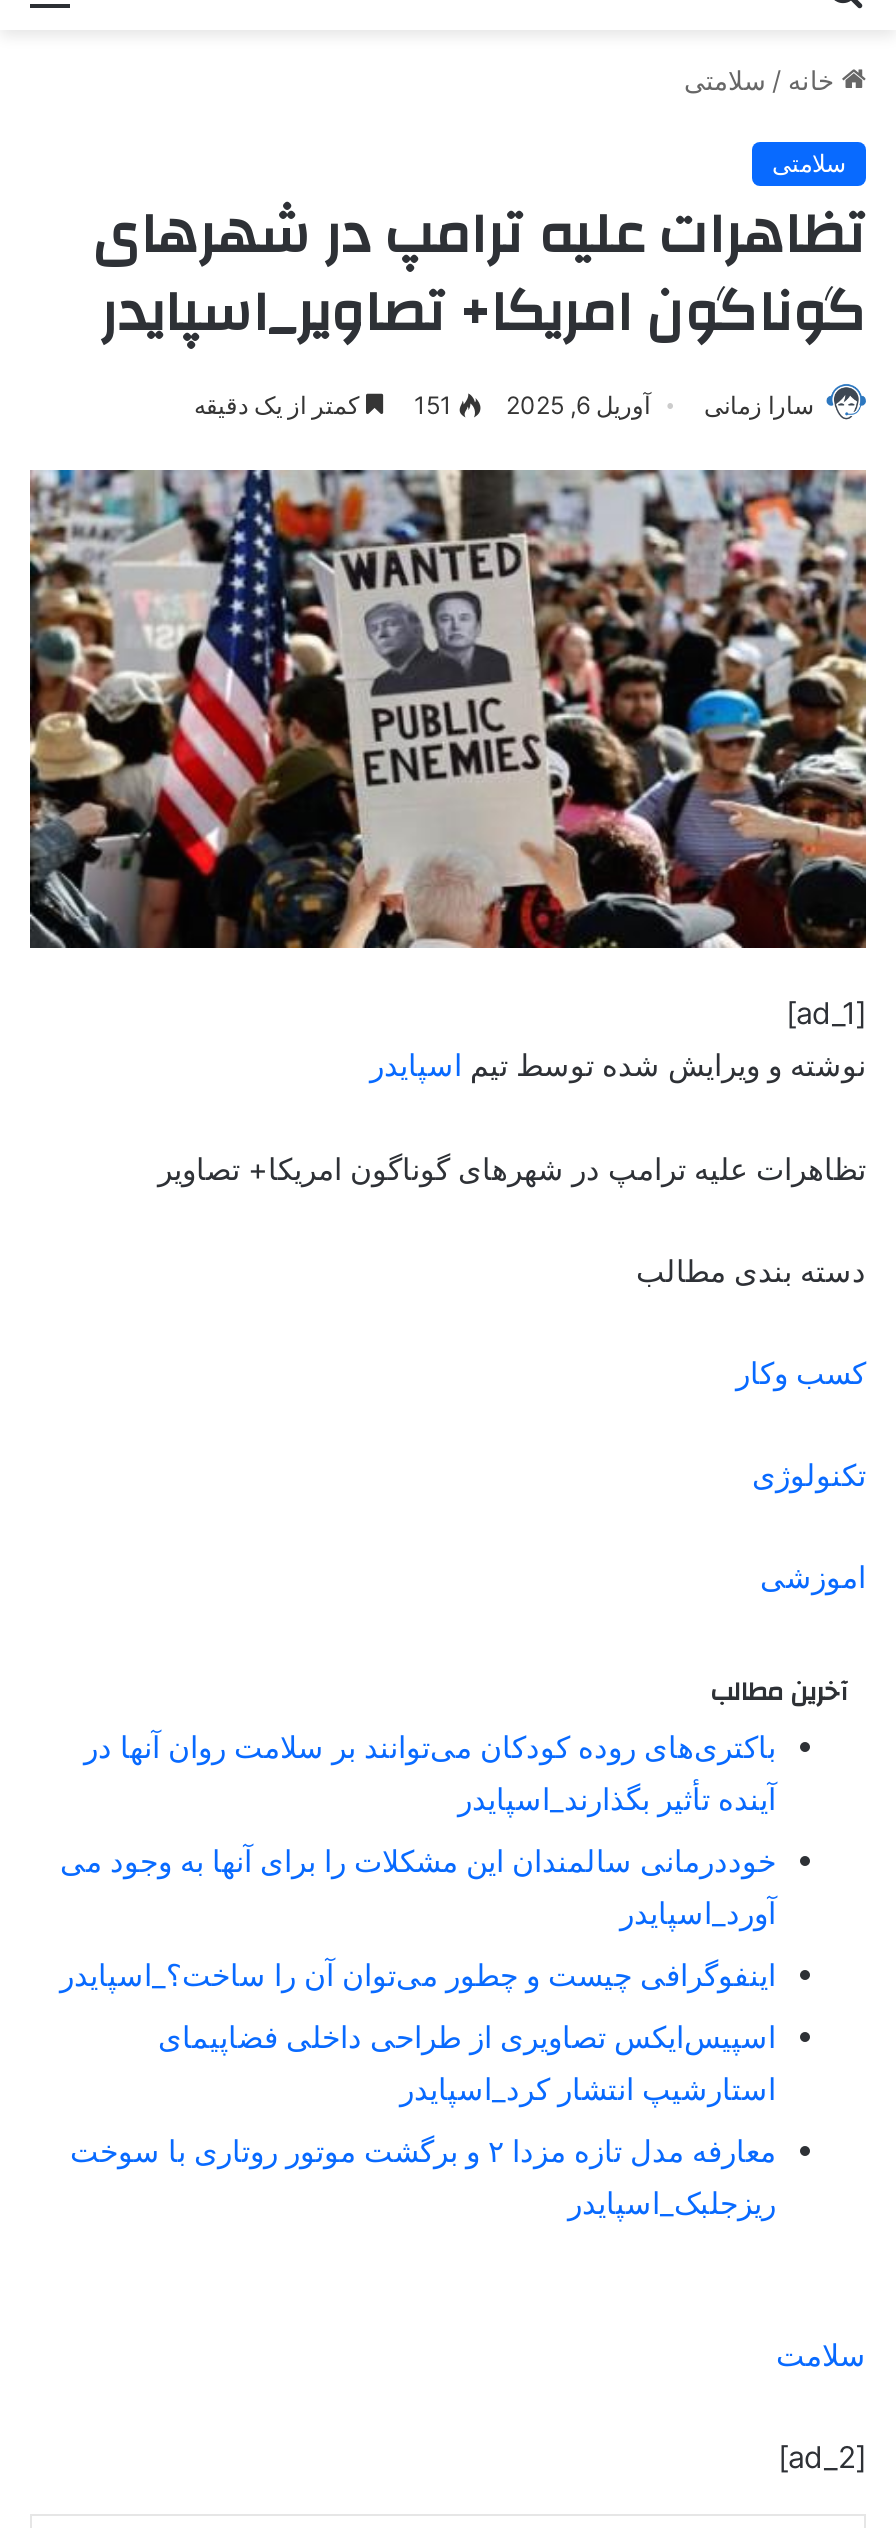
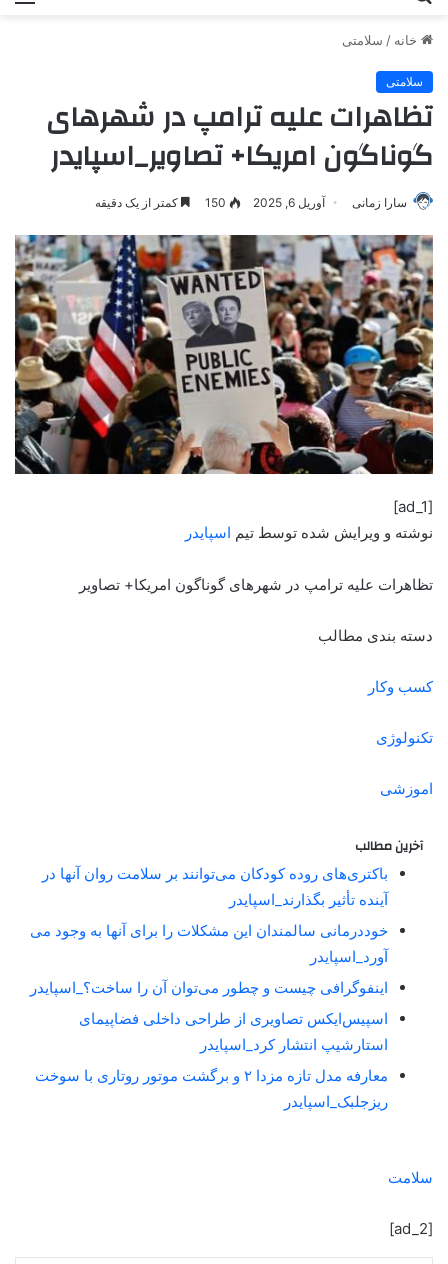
- 151 کمتر از یک دقیقه
+ 150 کمتر از یک دقیقه
